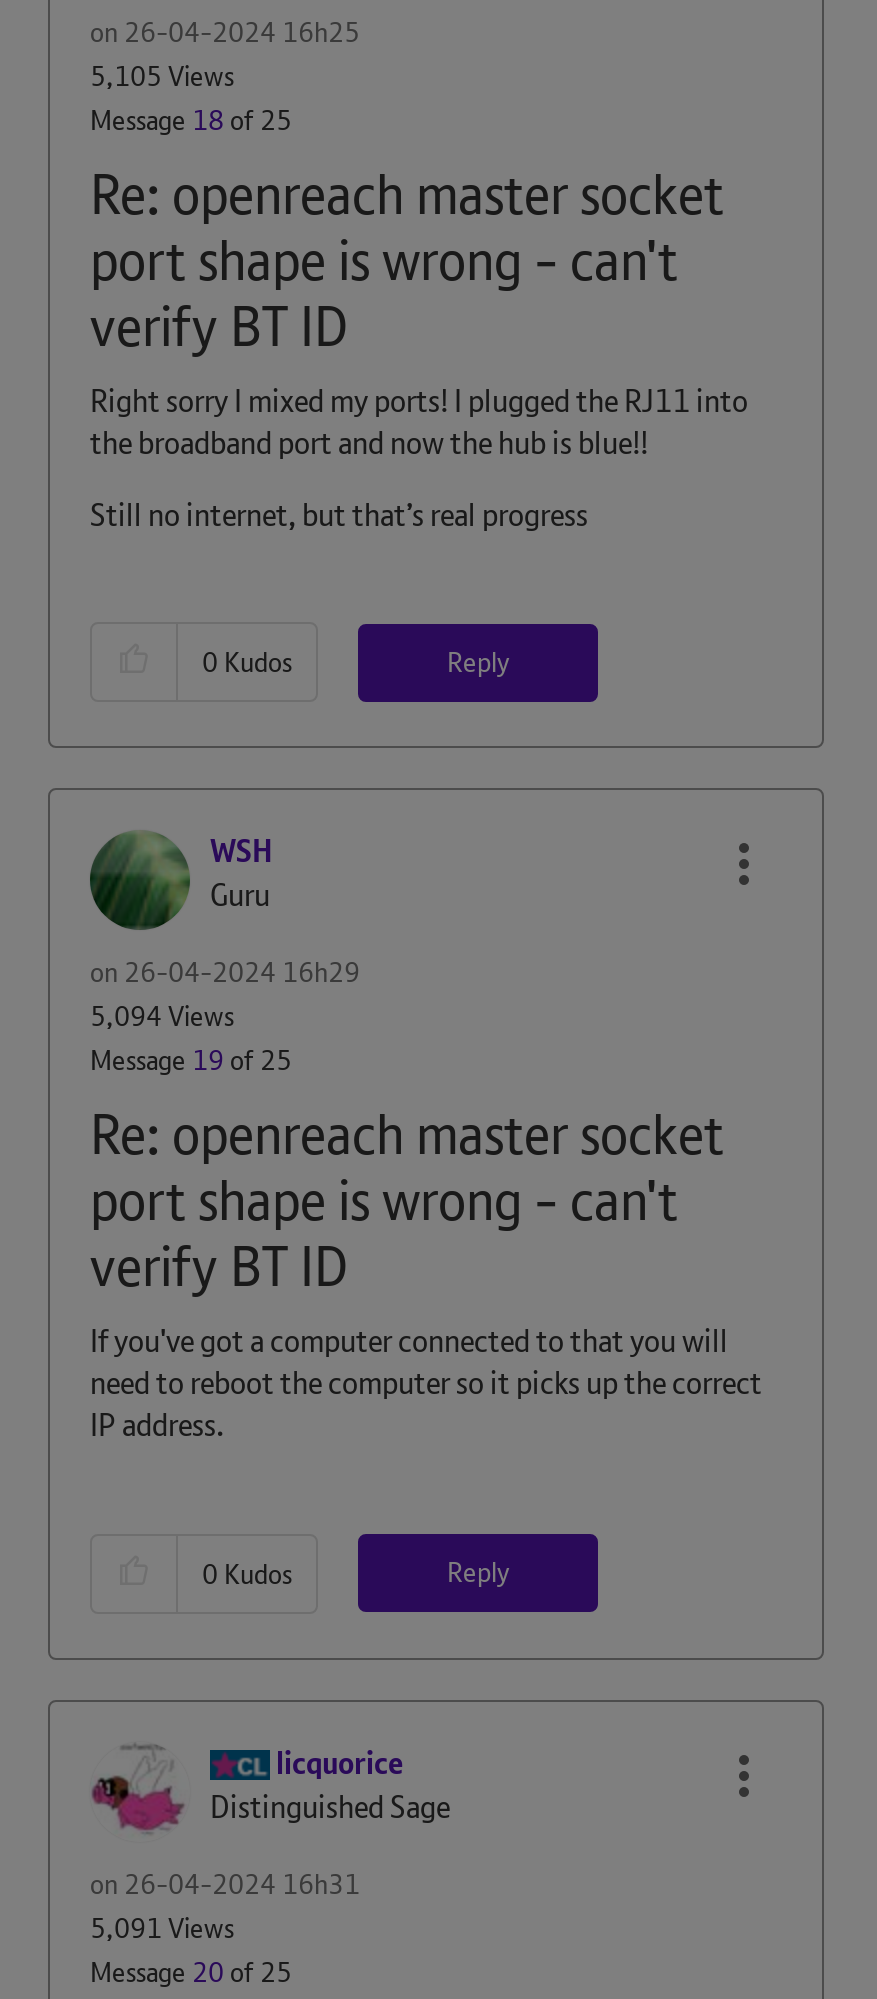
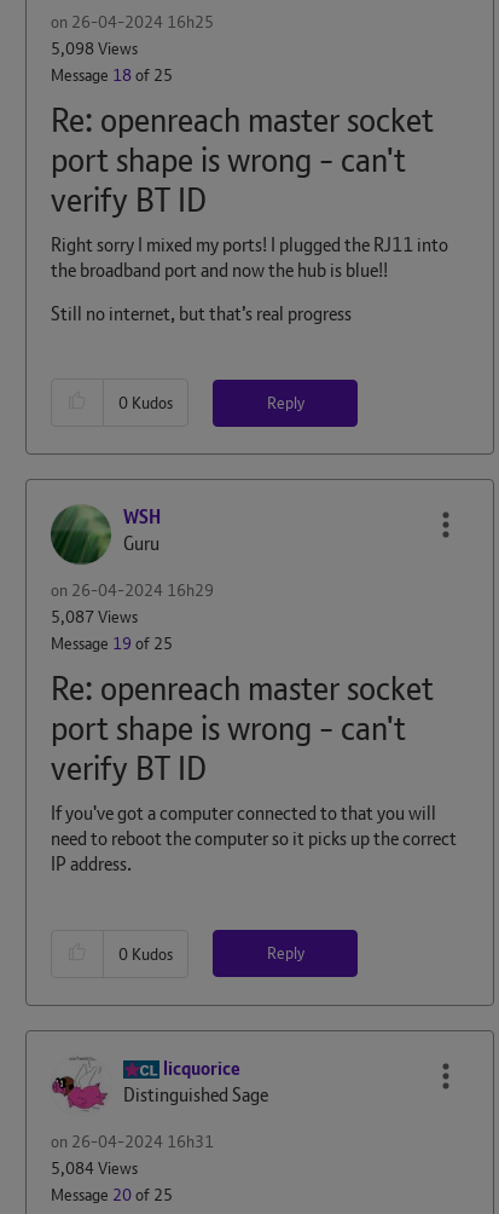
- 5,105 Views
+ 5,098 Views

- 5,094 Views
+ 5,087 Views

- 5,091 Views
+ 5,084 Views
